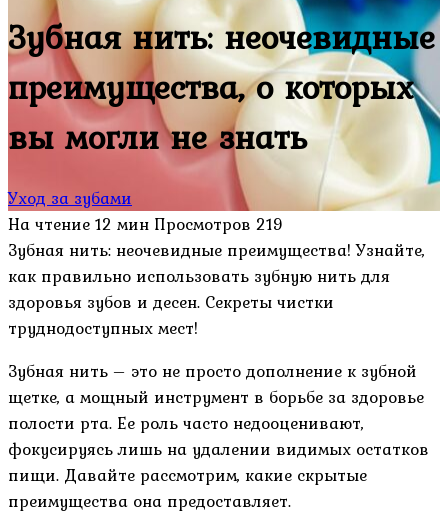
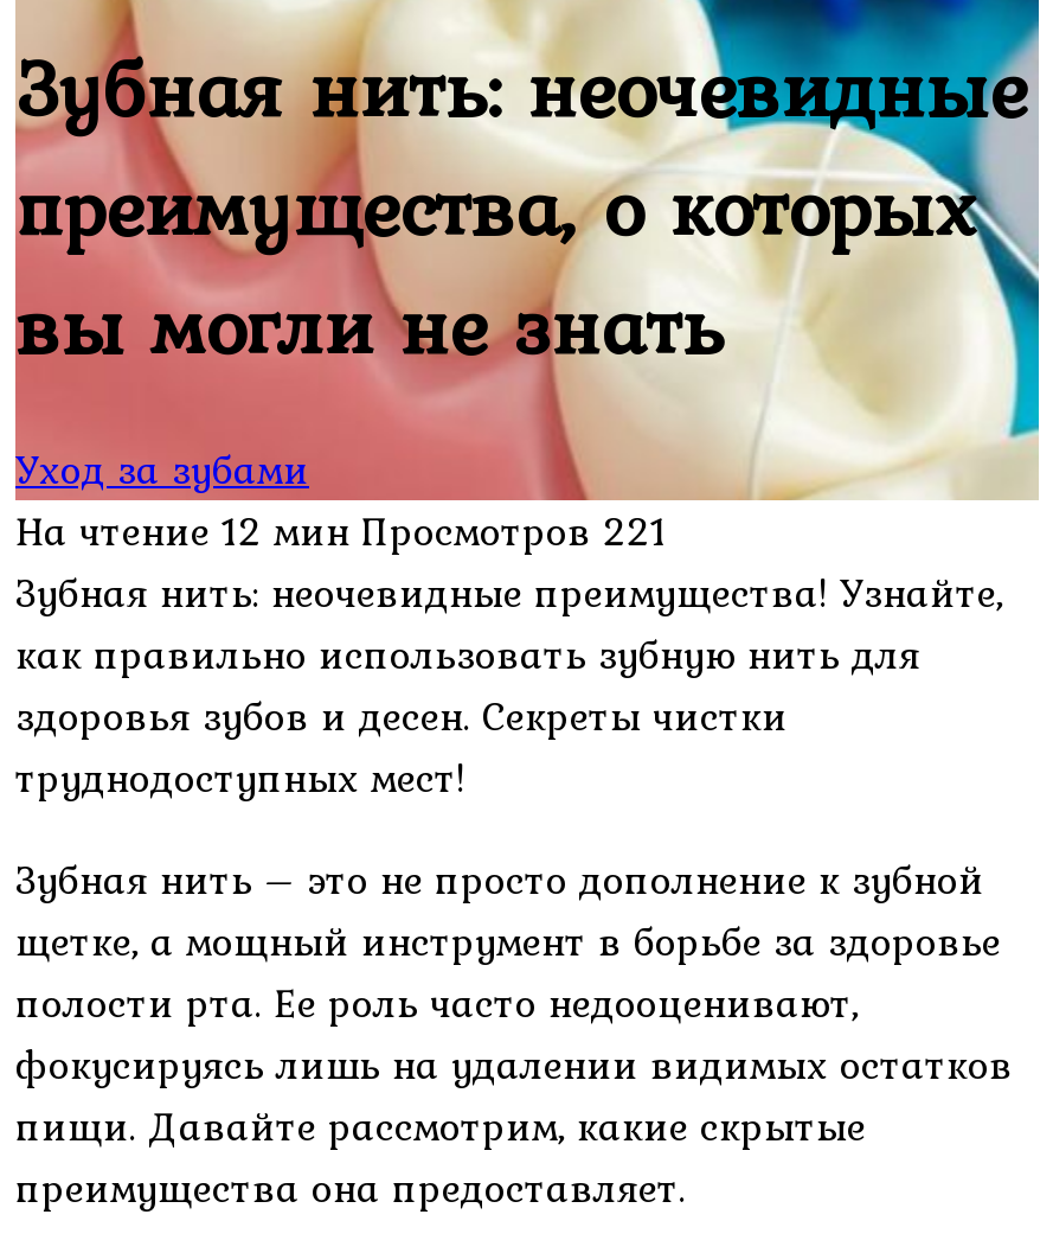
- На чтение12 мин Просмотров 219
+ На чтение12 мин Просмотров 221
